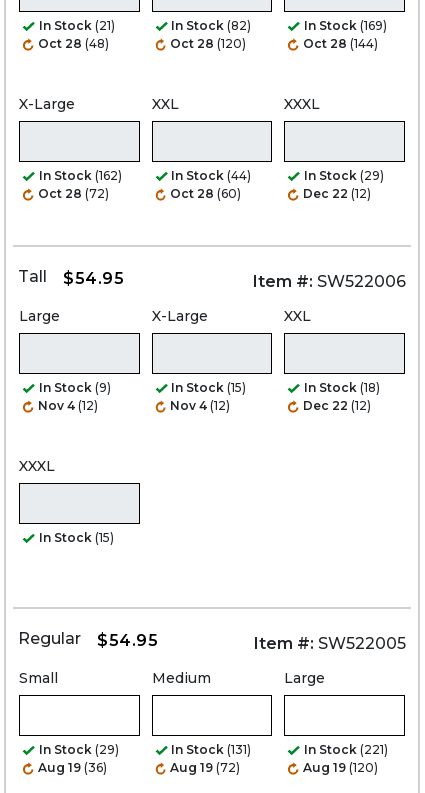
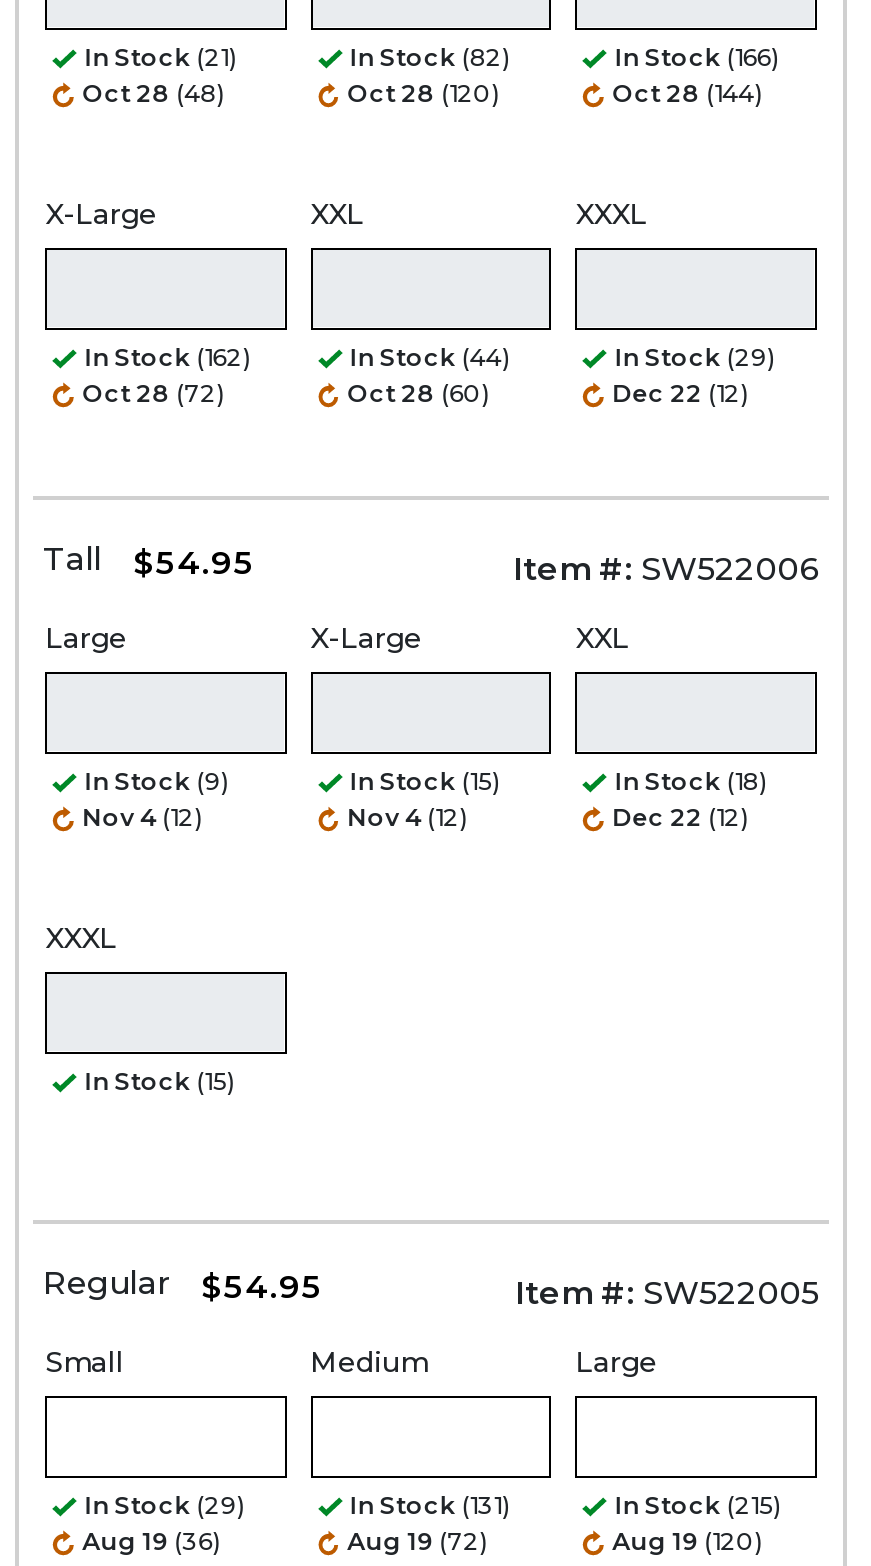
- In Stock (169)
+ In Stock (166)

- In Stock (221)
+ In Stock (215)
